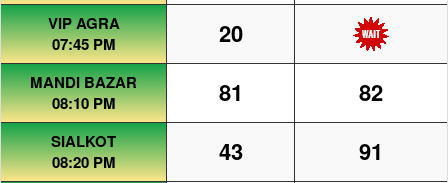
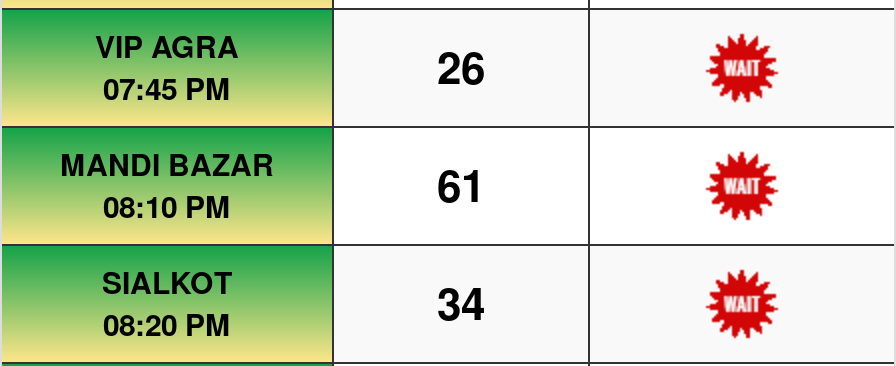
- 20
+ 26

- 81
- 82
+ 61

- 43
- 91
+ 34
